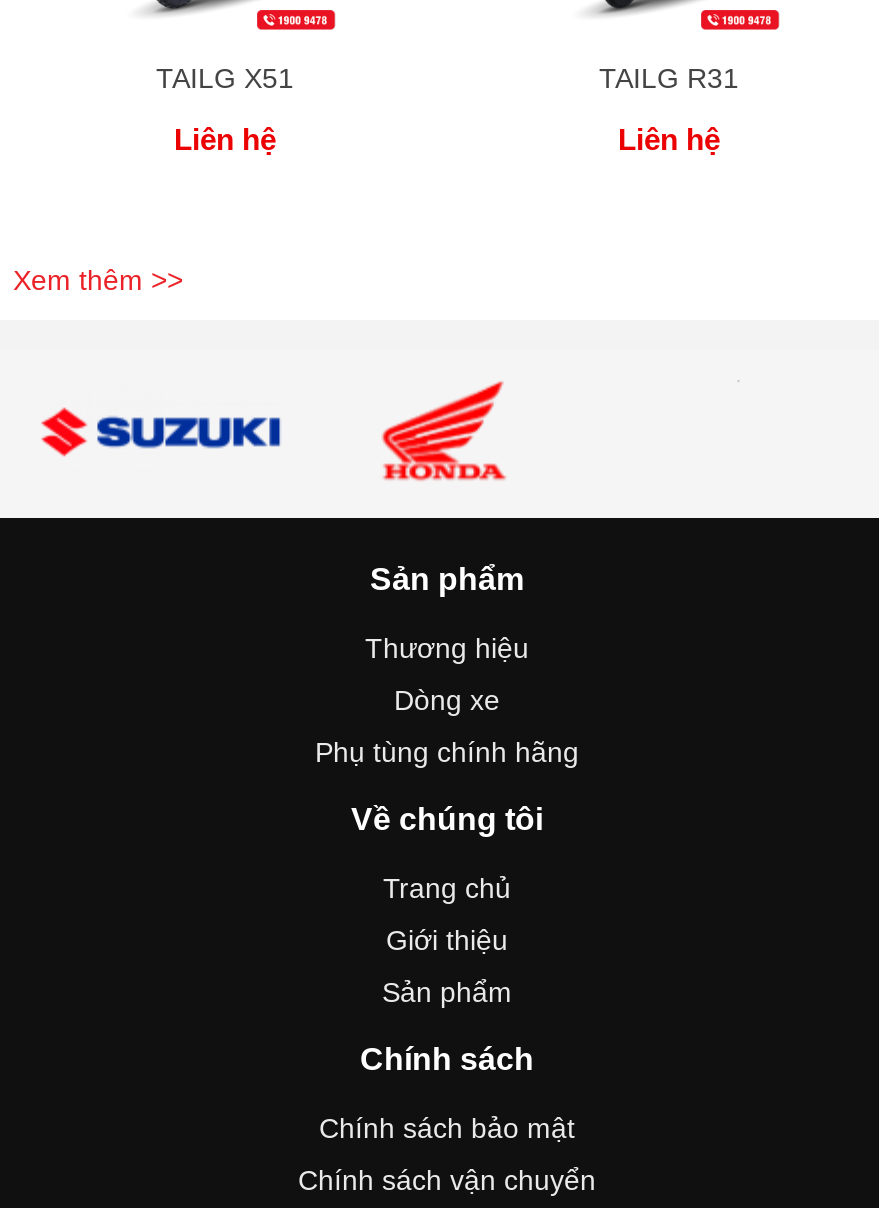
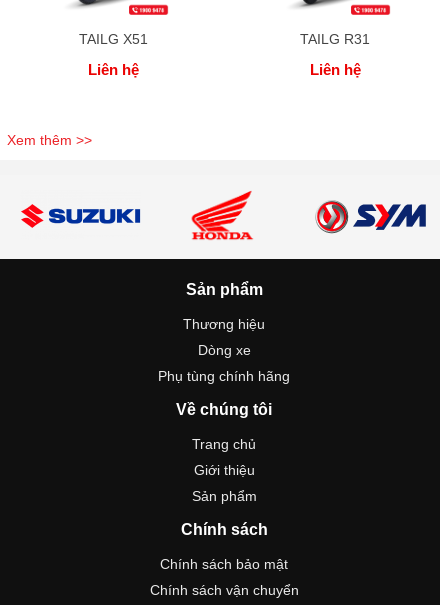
+ [image]
